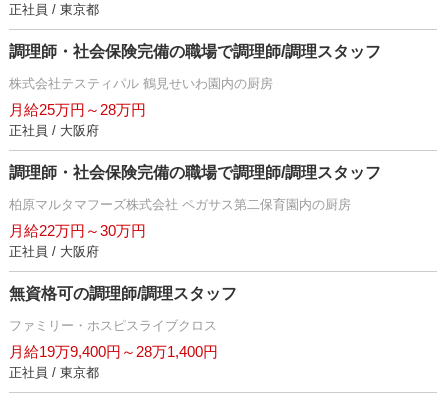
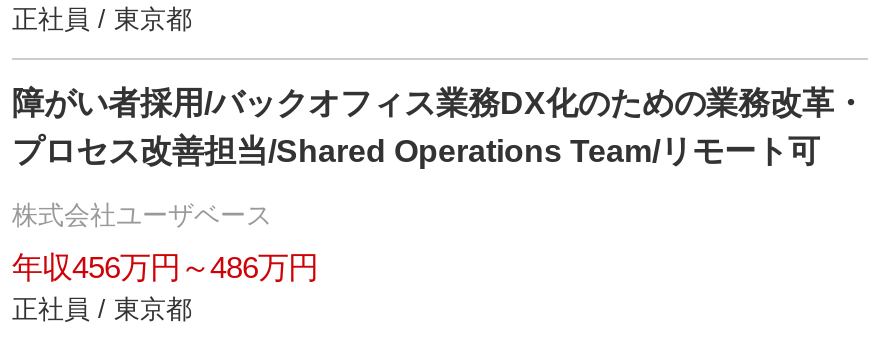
- 調理師・社会保険完備の職場で調理師/調理スタッフ
- 株式会社テスティパル 鶴見せいわ園内の厨房
- 月給25万円～28万円
- 正社員 / 大阪府
- 調理師・社会保険完備の職場で調理師/調理スタッフ
- 柏原マルタマフーズ株式会社 ペガサス第二保育園内の厨房
- 月給22万円～30万円
- 正社員 / 大阪府
- 無資格可の調理師/調理スタッフ
- ファミリー・ホスピスライブクロス
- 月給19万9,400円～28万1,400円
+ 障がい者採用/バックオフィス業務DX化のための業務改革・
+ プロセス改善担当/Shared Operations Team/リモート可
+ 株式会社ユーザベース
+ 年収456万円～486万円
